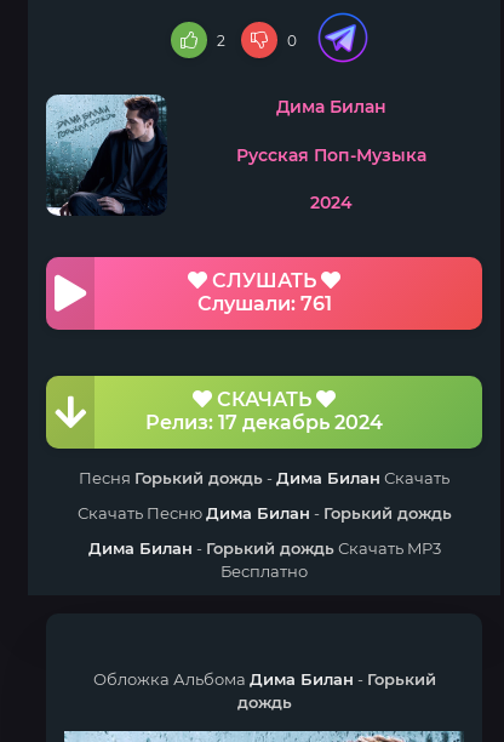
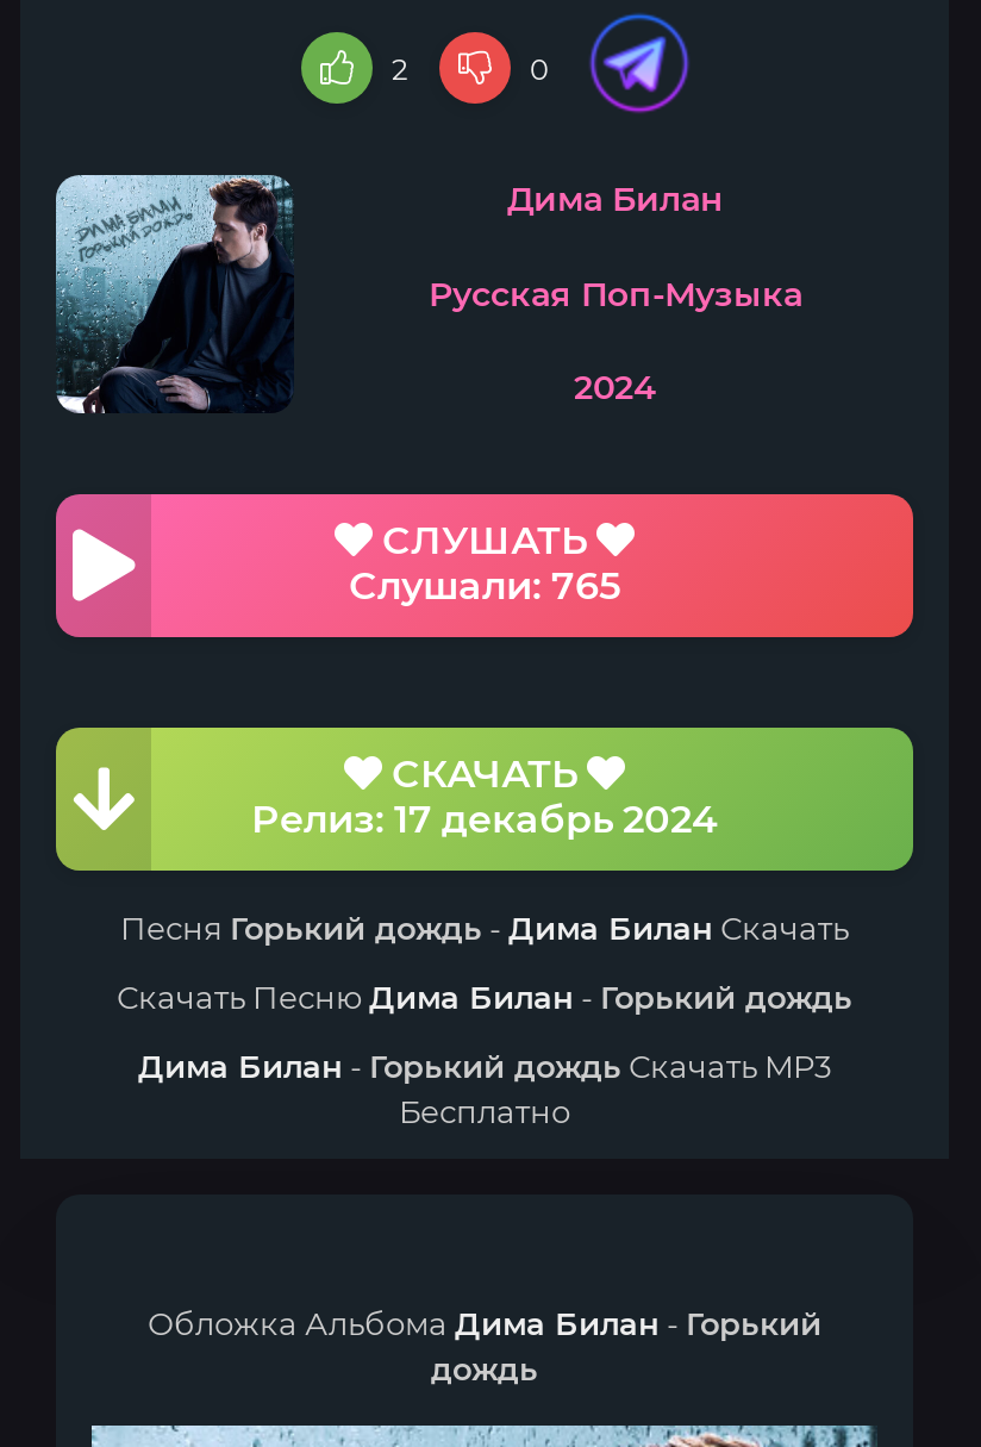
- Слушали: 761
+ Слушали: 765
